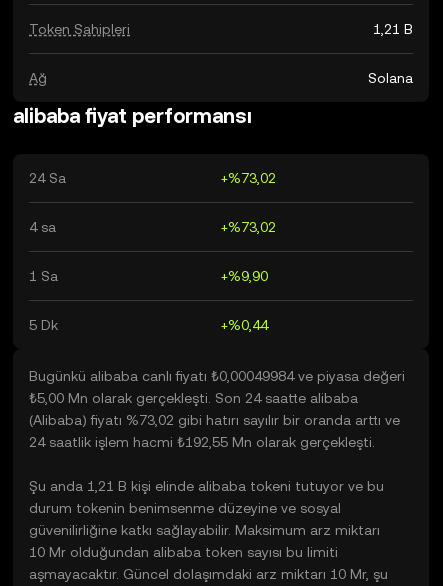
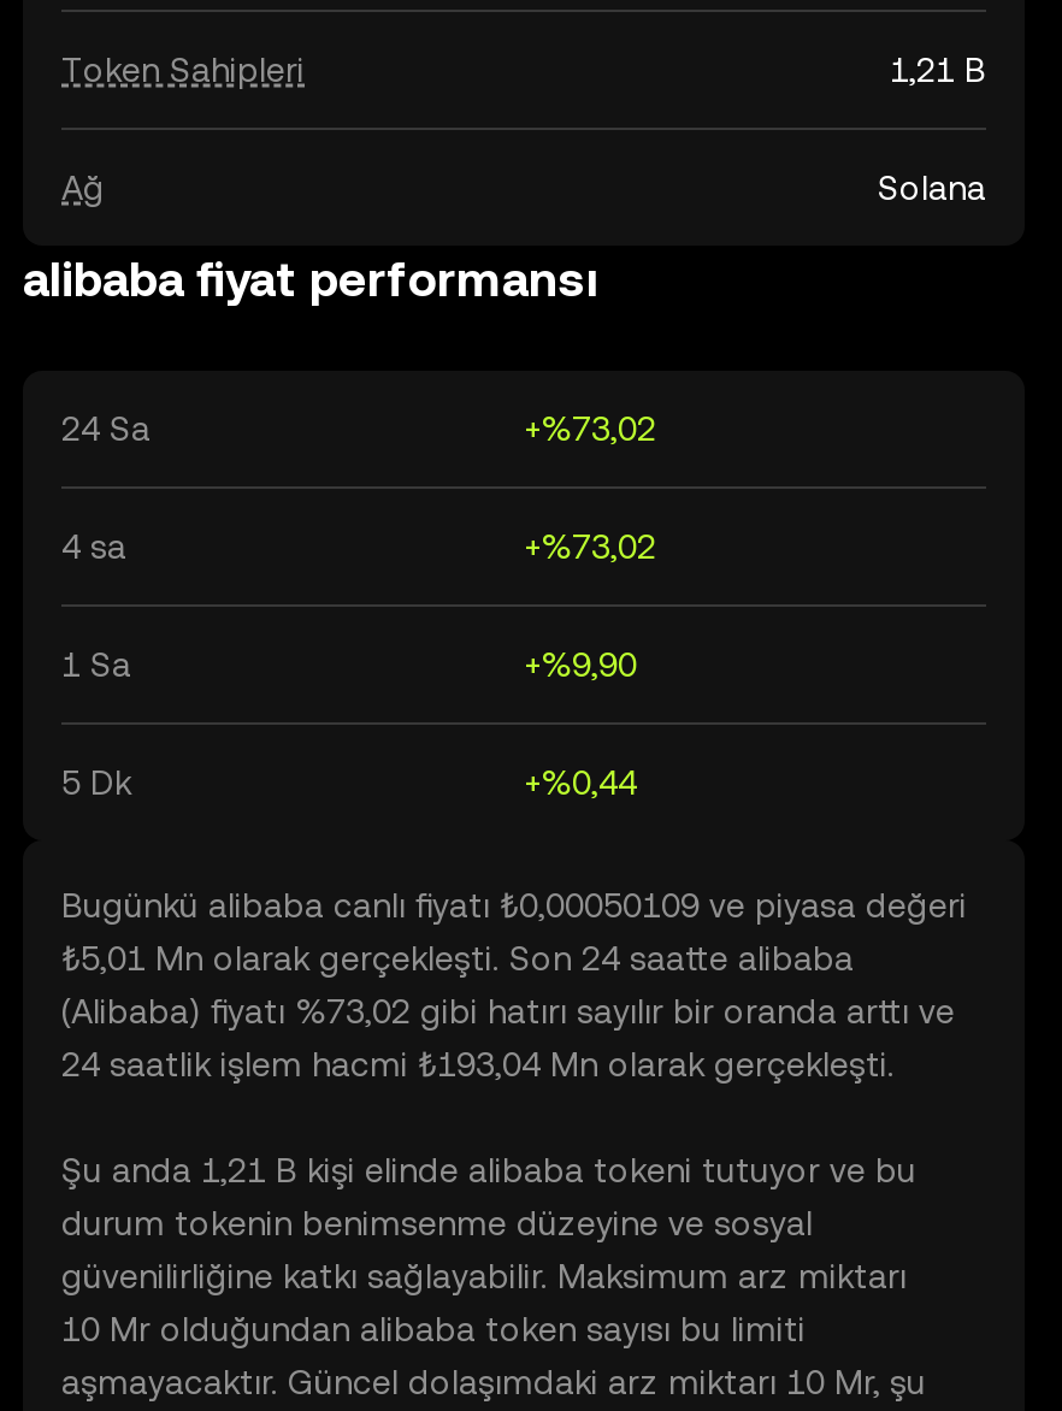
- Bugünkü alibaba canlı fiyatı ₺0,00049984 ve piyasa değeri
+ Bugünkü alibaba canlı fiyatı ₺0,00050109 ve piyasa değeri

- ₺5,00 Mn olarak gerçekleşti. Son 24 saatte alibaba
+ ₺5,01 Mn olarak gerçekleşti. Son 24 saatte alibaba

- 24 saatlik işlem hacmi ₺192,55 Mn olarak gerçekleşti.
+ 24 saatlik işlem hacmi ₺193,04 Mn olarak gerçekleşti.
